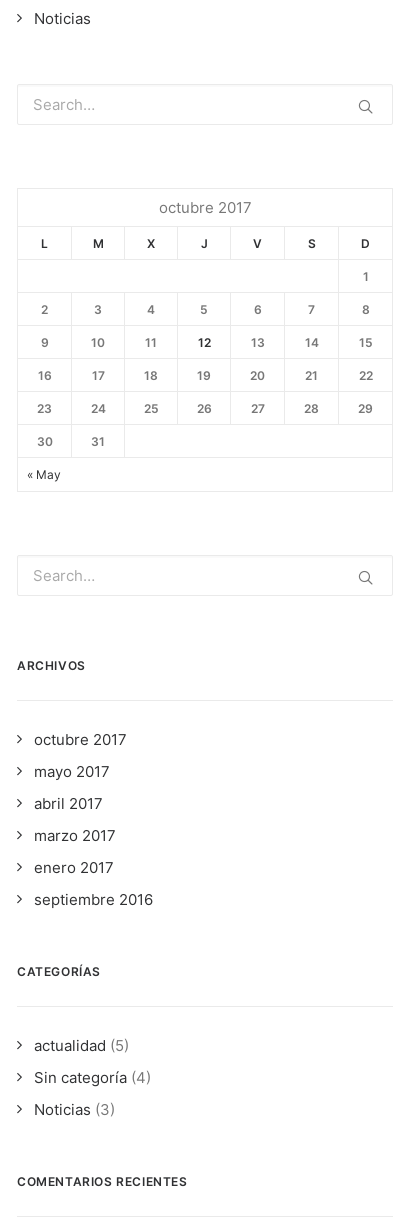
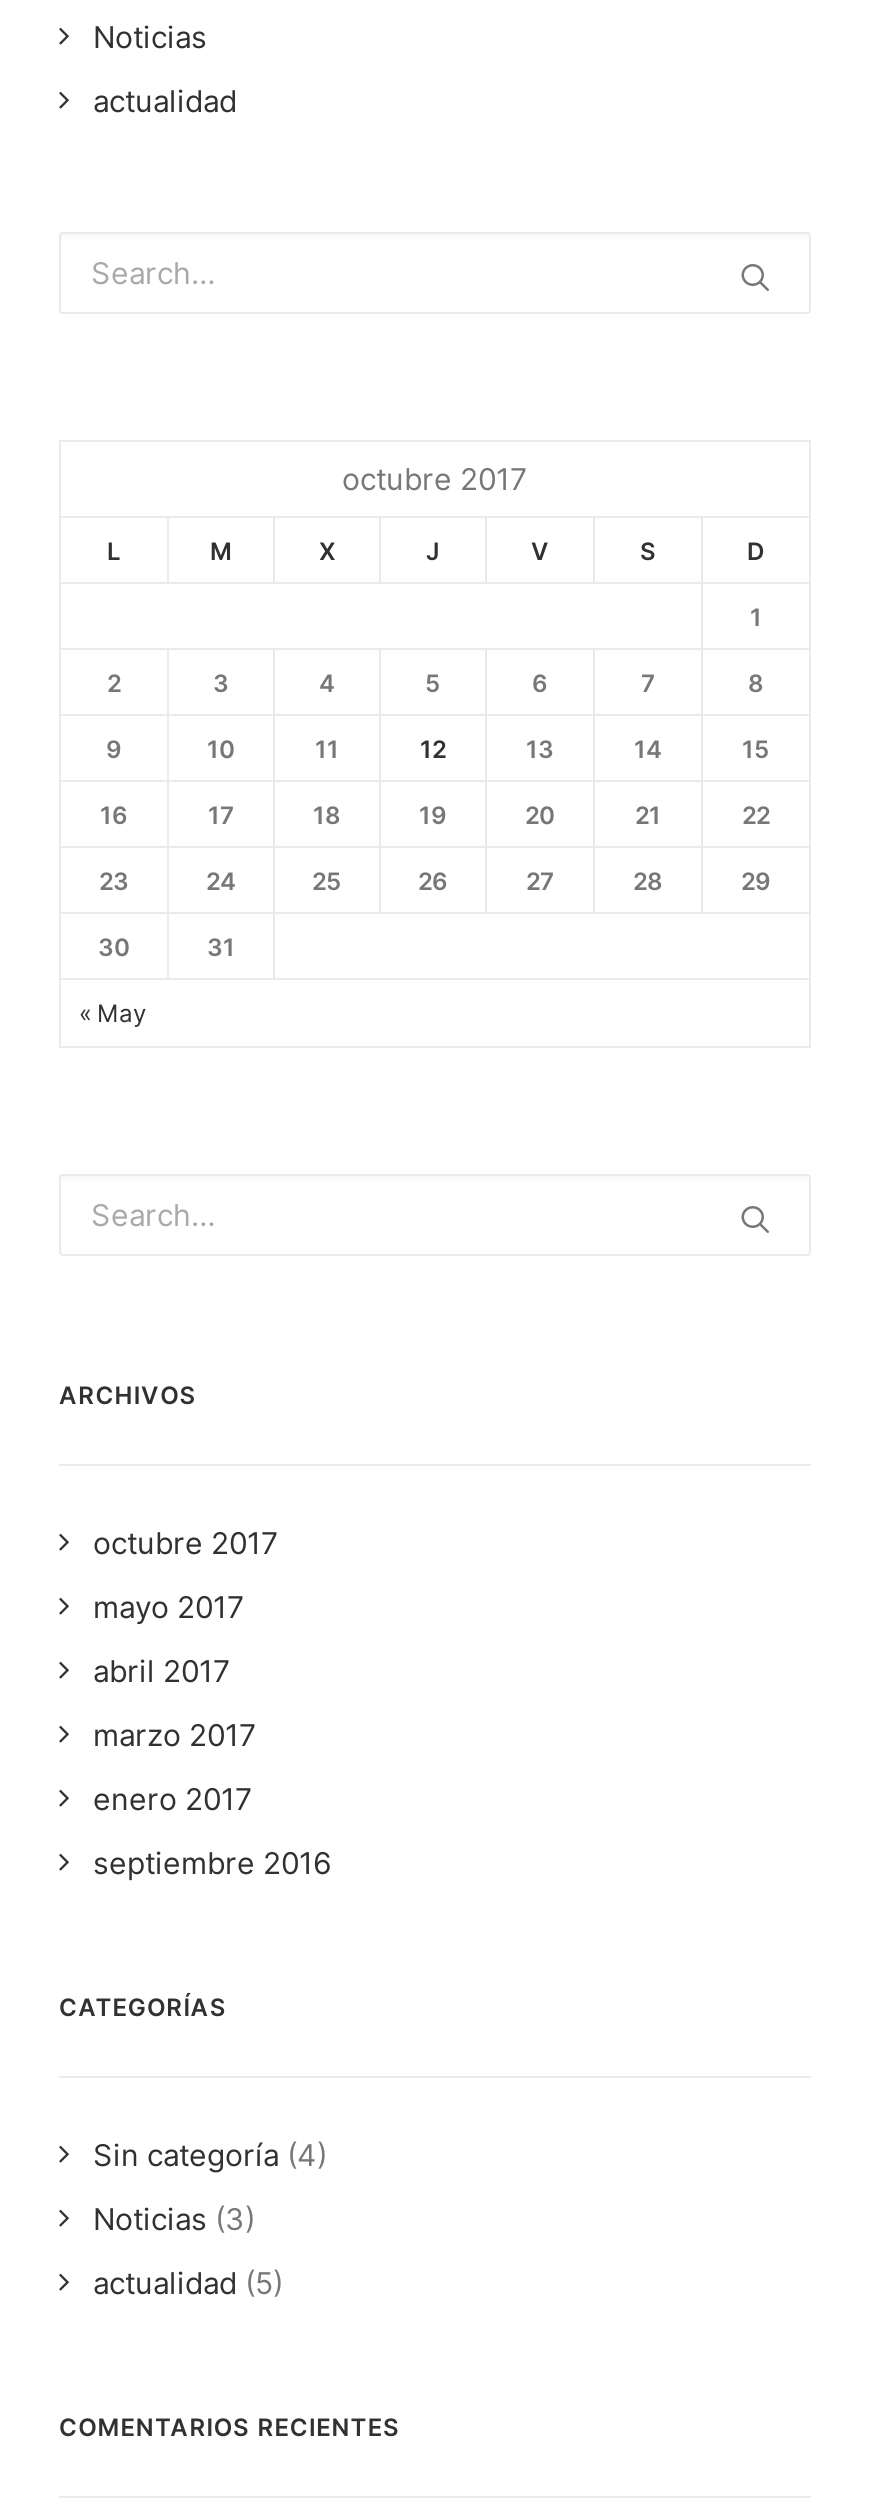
+ actualidad

- actualidad (5)

+ actualidad (5)
